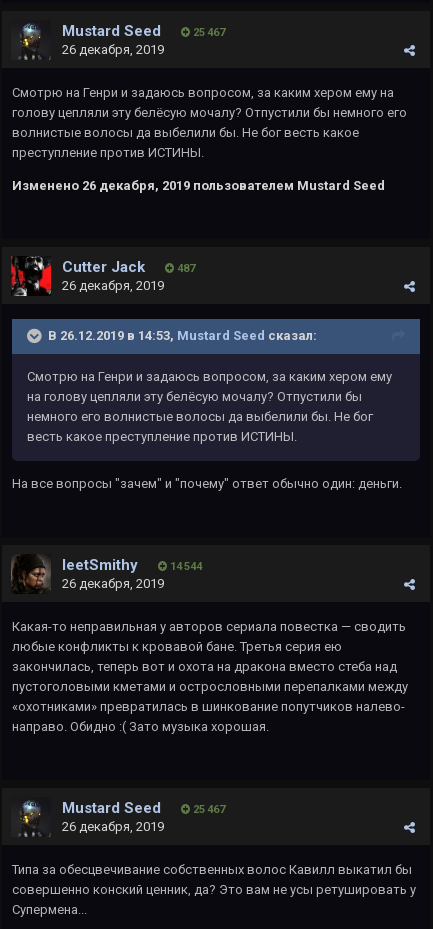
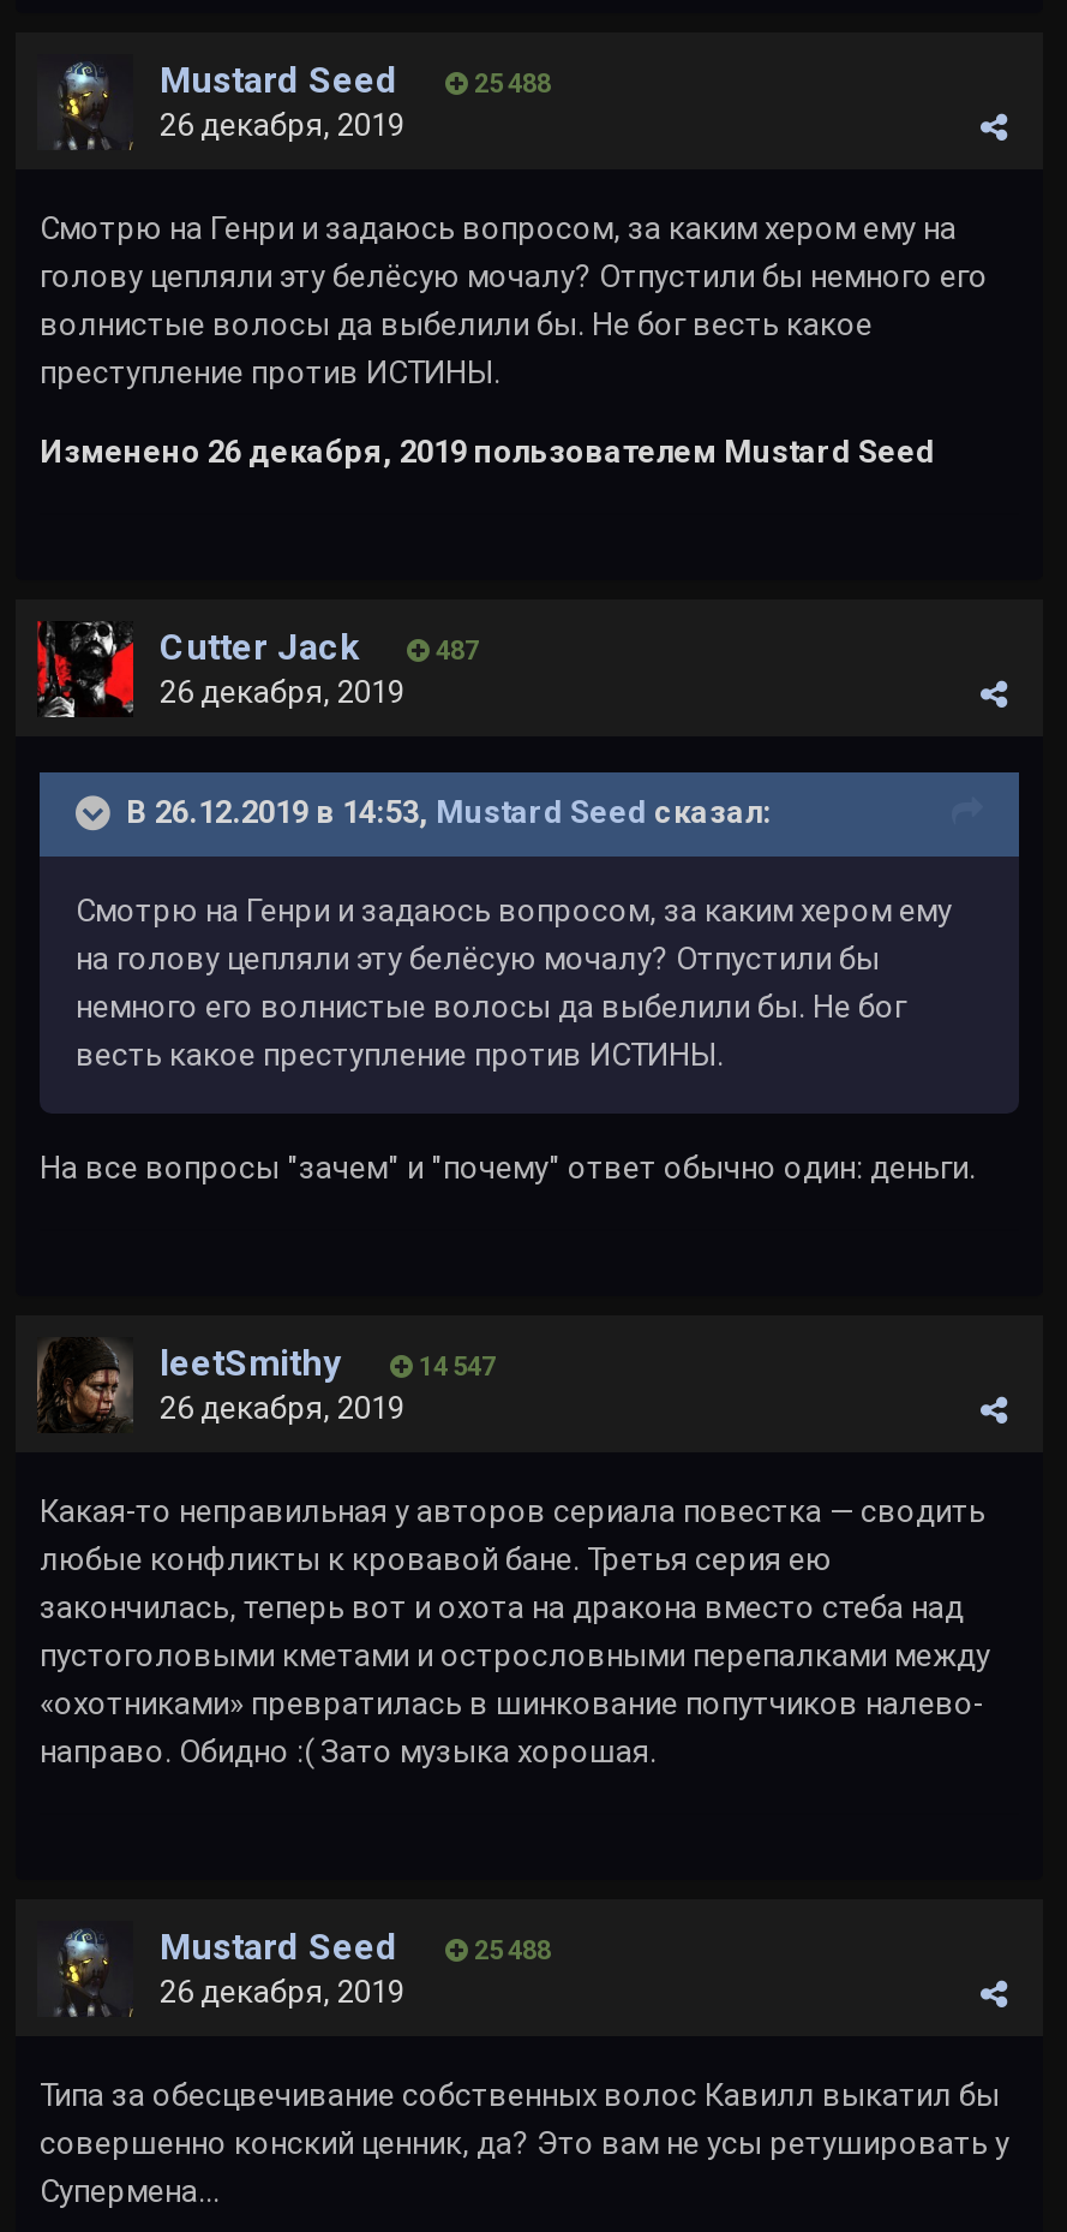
- 25 467
+ 25 488

- 14 544
+ 14 547

- 25 467
+ 25 488
